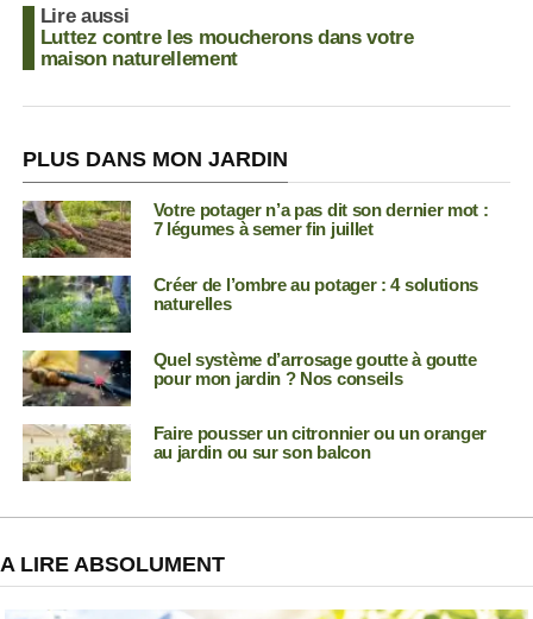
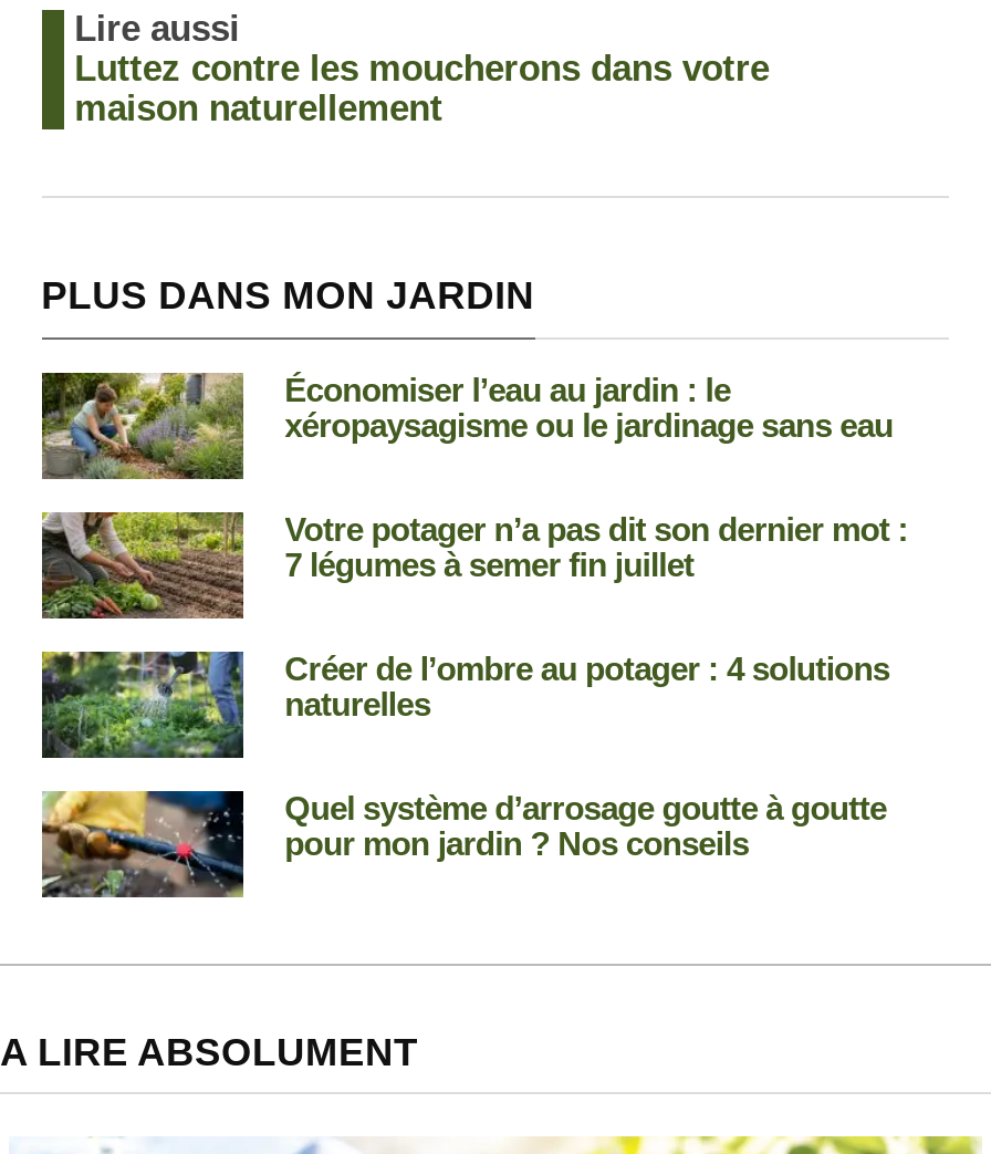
+ [image]
+ Économiser l’eau au jardin : le
+ xéropaysagisme ou le jardinage sans eau

moved down: [image] | Votre potager n’a pas dit son dernier mot : | 7 légumes à semer fin juillet | Créer de l’ombre au potager : 4 solutions | naturelles | Quel système d’arrosage goutte à goutte | pour mon jardin ? Nos conseils

- [image]
- Faire pousser un citronnier ou un oranger
- au jardin ou sur son balcon
